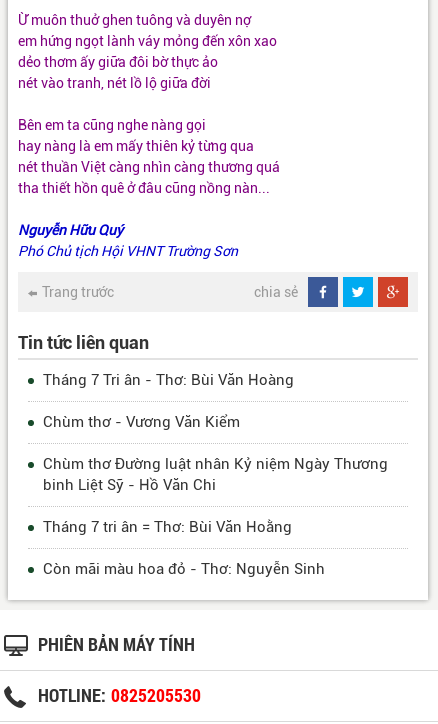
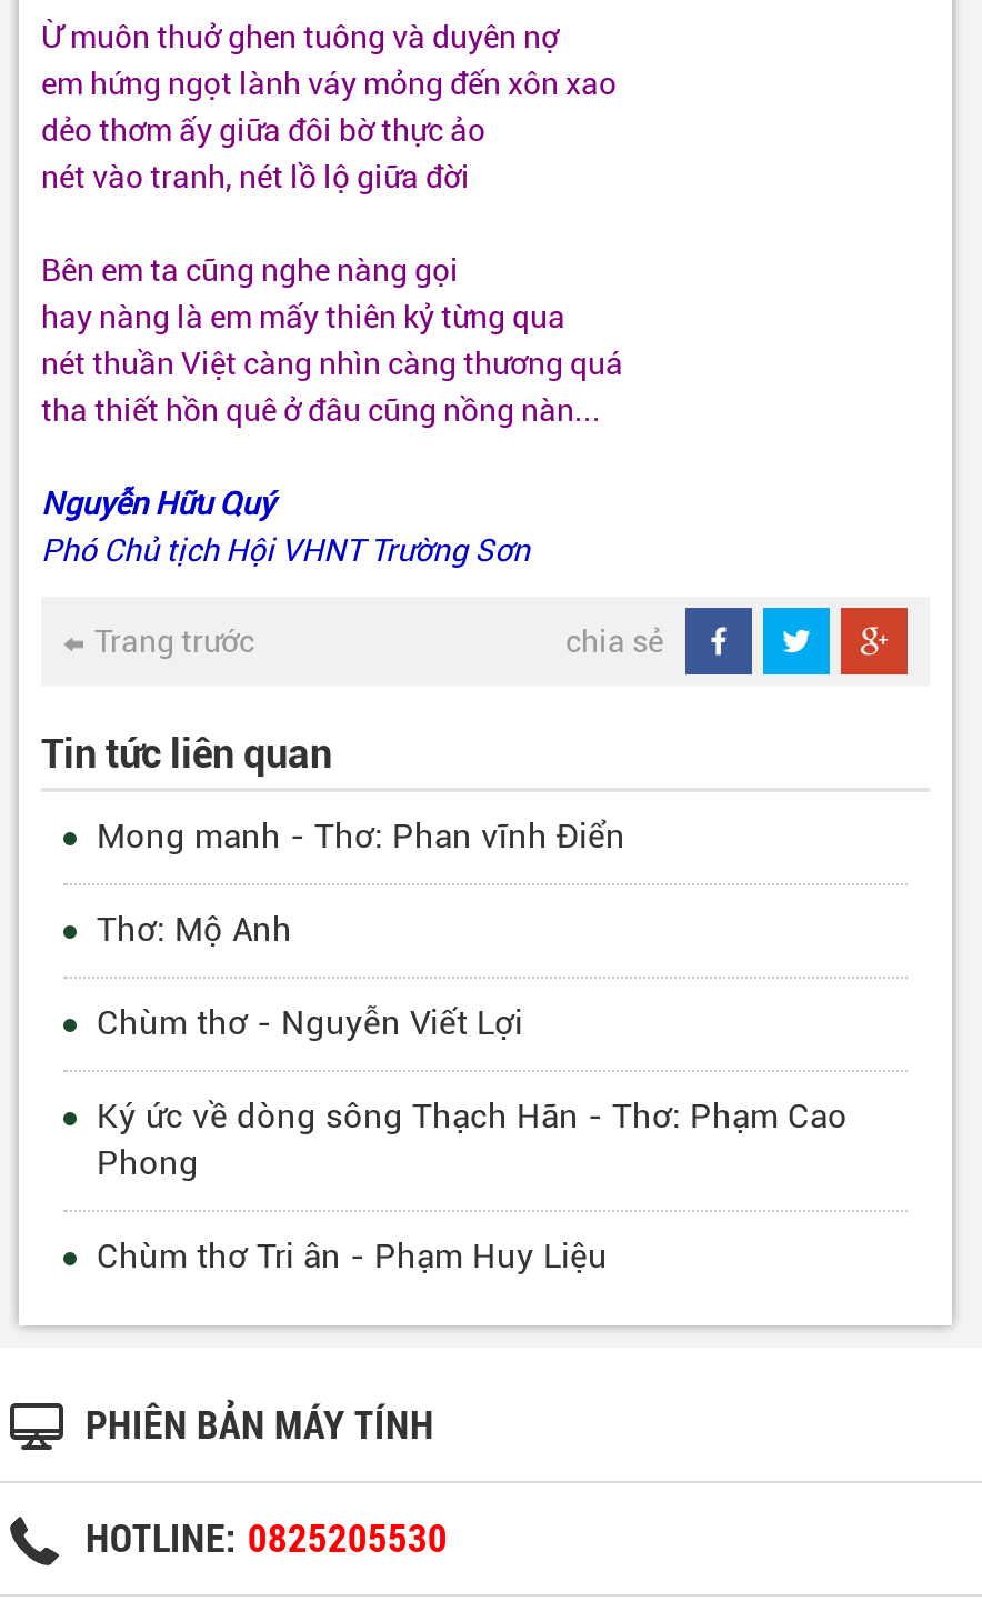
- Tháng 7 Tri ân - Thơ: Bùi Văn Hoàng
+ Mong manh - Thơ: Phan vĩnh Điển

- Chùm thơ - Vương Văn Kiểm
+ Thơ: Mộ Anh

- Chùm thơ Đường luật nhân Kỷ niệm Ngày Thương
- binh Liệt Sỹ - Hồ Văn Chi
+ Chùm thơ - Nguyễn Viết Lợi

- Tháng 7 tri ân = Thơ: Bùi Văn Hoằng
+ Ký ức về dòng sông Thạch Hãn - Thơ: Phạm Cao
+ Phong

- Còn mãi màu hoa đỏ - Thơ: Nguyễn Sinh
+ Chùm thơ Tri ân - Phạm Huy Liệu
